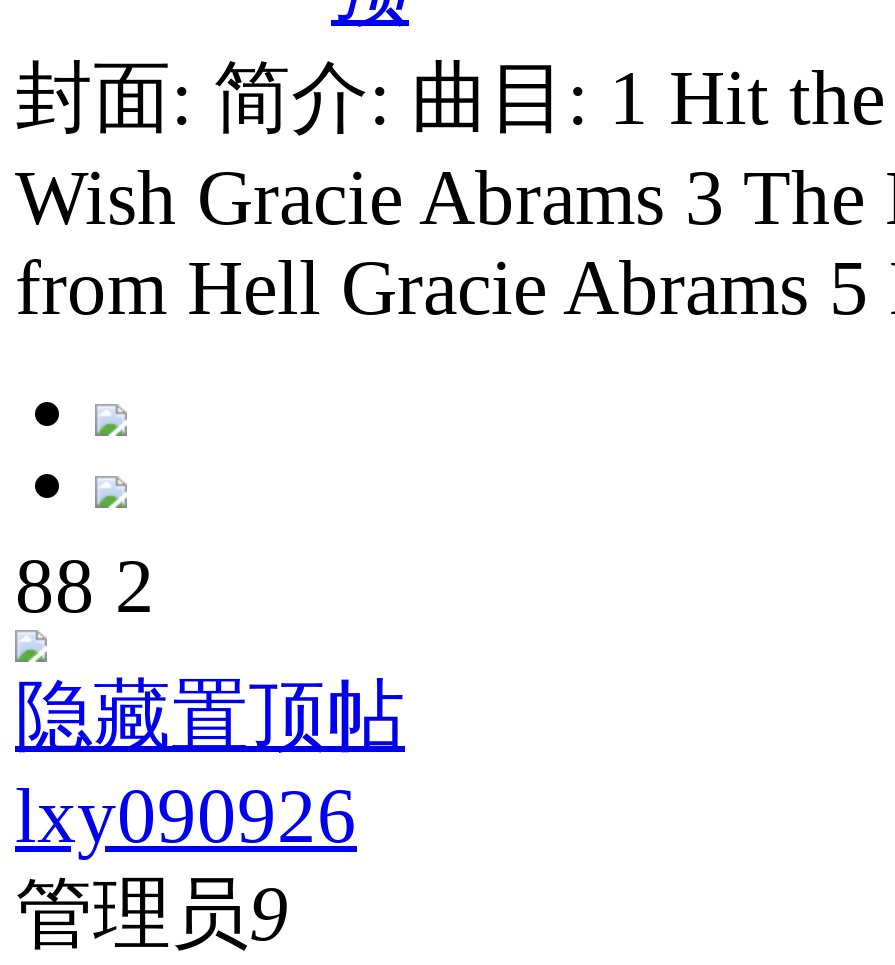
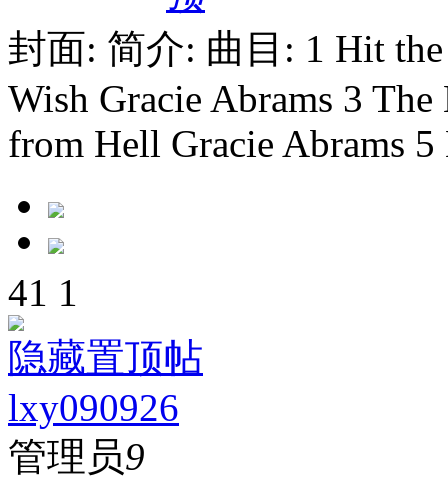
- 88 2
+ 41 1
